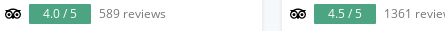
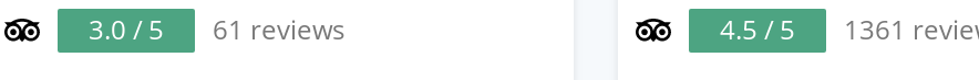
- 4.0 / 5
- 589 reviews
+ 3.0 / 5
+ 61 reviews
